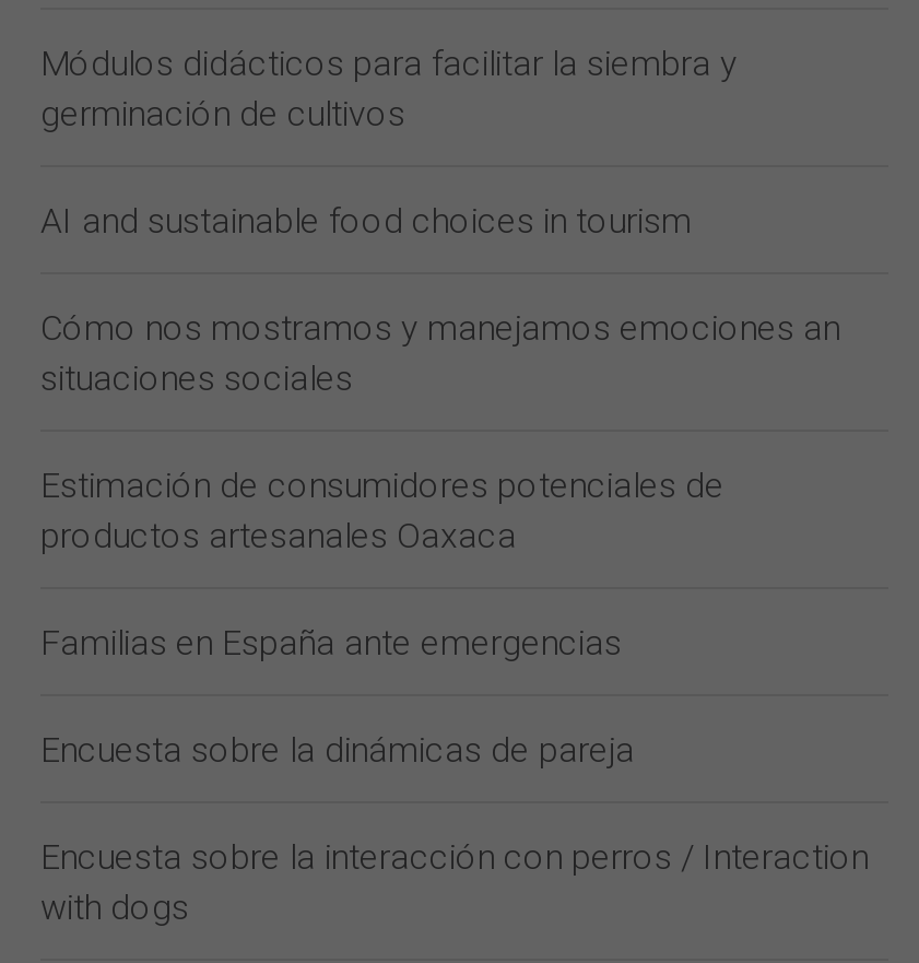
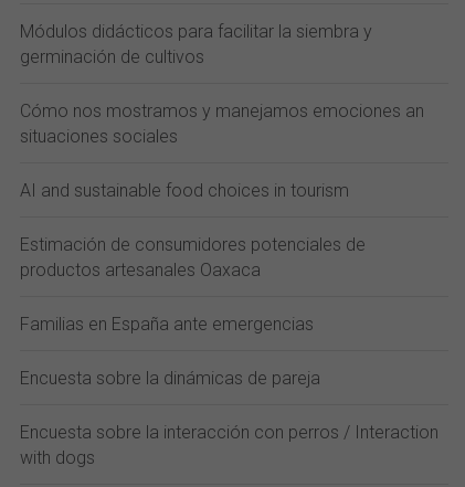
moved down: AI and sustainable food choices in tourism

moved up: Cómo nos mostramos y manejamos emociones an | situaciones sociales
